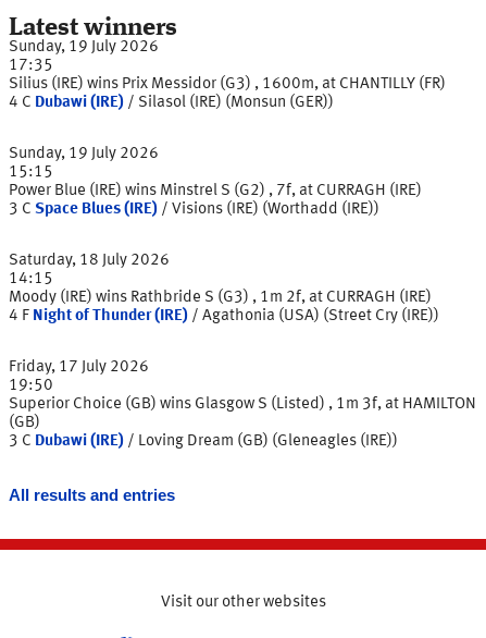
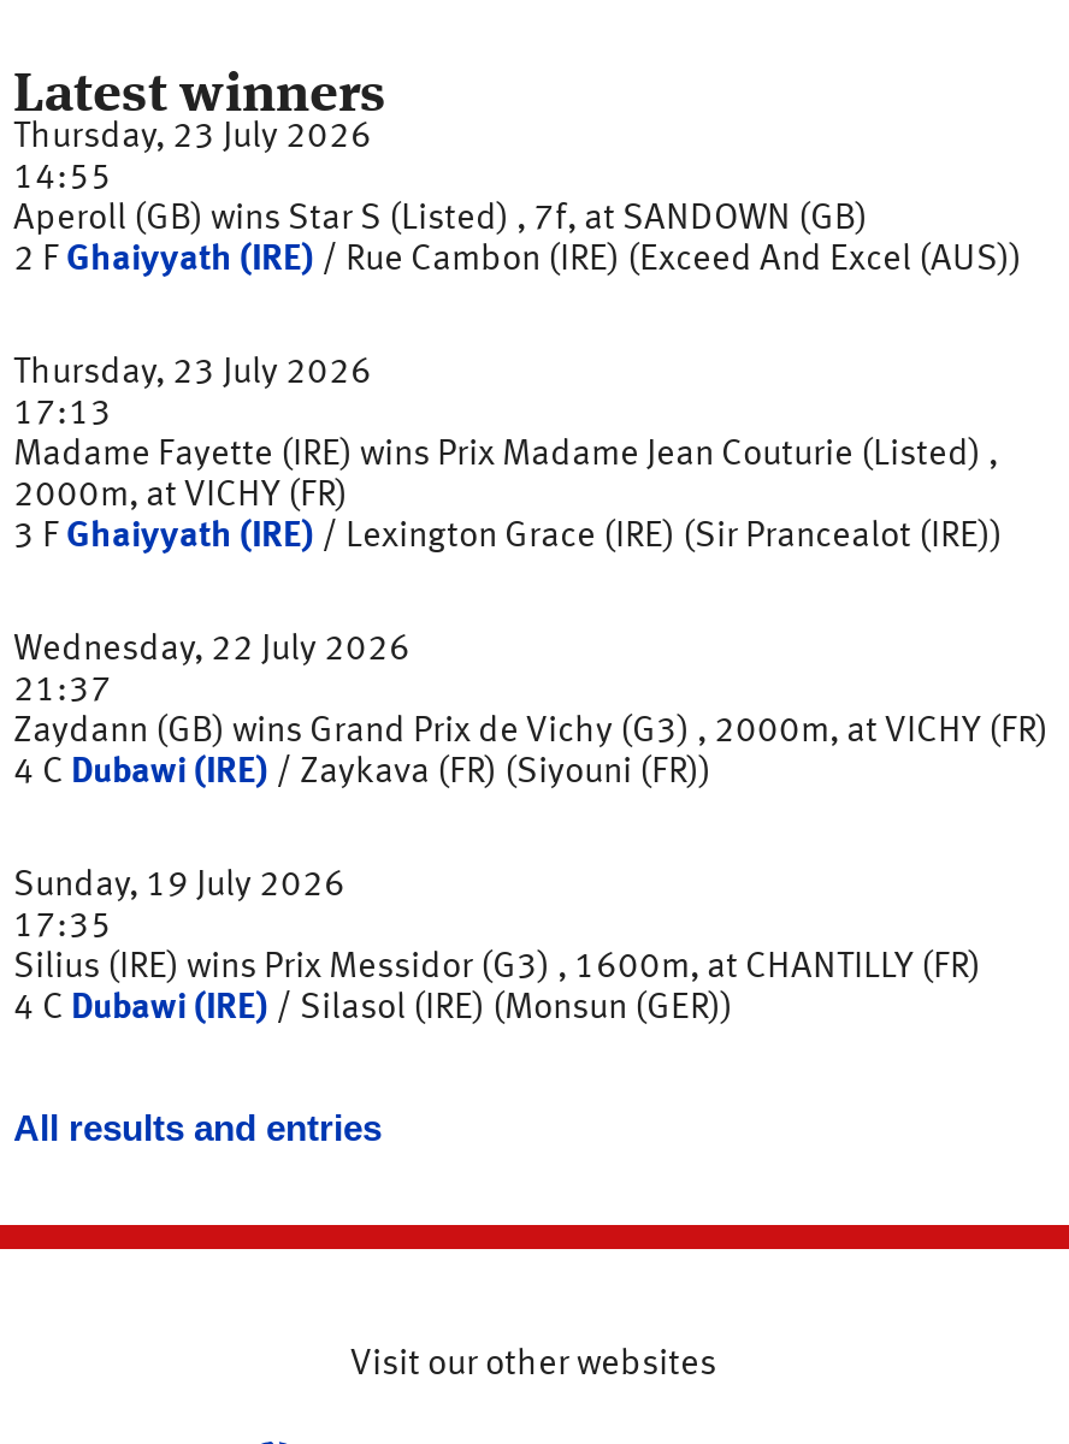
+ Thursday, 23 July 2026
+ 14:55
+ Aperoll (GB) wins Star S (Listed) , 7f, at SANDOWN (GB)
+ 2 F Ghaiyyath (IRE) / Rue Cambon (IRE) (Exceed And Excel (AUS))
+ Thursday, 23 July 2026
+ 17:13
+ Madame Fayette (IRE) wins Prix Madame Jean Couturie (Listed) ,
+ 2000m, at VICHY (FR)
+ 3 F Ghaiyyath (IRE) / Lexington Grace (IRE) (Sir Prancealot (IRE))
+ Wednesday, 22 July 2026
+ 21:37
+ Zaydann (GB) wins Grand Prix de Vichy (G3) , 2000m, at VICHY (FR)
+ 4 C Dubawi (IRE) / Zaykava (FR) (Siyouni (FR))

moved down: Sunday, 19 July 2026 | 17:35 | Silius (IRE) wins Prix Messidor (G3) , 1600m, at CHANTILLY (FR) | 4 C Dubawi (IRE) / Silasol (IRE) (Monsun (GER))

- Sunday, 19 July 2026
- 15:15
- Power Blue (IRE) wins Minstrel S (G2) , 7f, at CURRAGH (IRE)
- 3 C Space Blues (IRE) / Visions (IRE) (Worthadd (IRE))
- Saturday, 18 July 2026
- 14:15
- Moody (IRE) wins Rathbride S (G3) , 1m 2f, at CURRAGH (IRE)
- 4 F Night of Thunder (IRE) / Agathonia (USA) (Street Cry (IRE))
- Friday, 17 July 2026
- 19:50
- Superior Choice (GB) wins Glasgow S (Listed) , 1m 3f, at HAMILTON
- (GB)
- 3 C Dubawi (IRE) / Loving Dream (GB) (Gleneagles (IRE))
